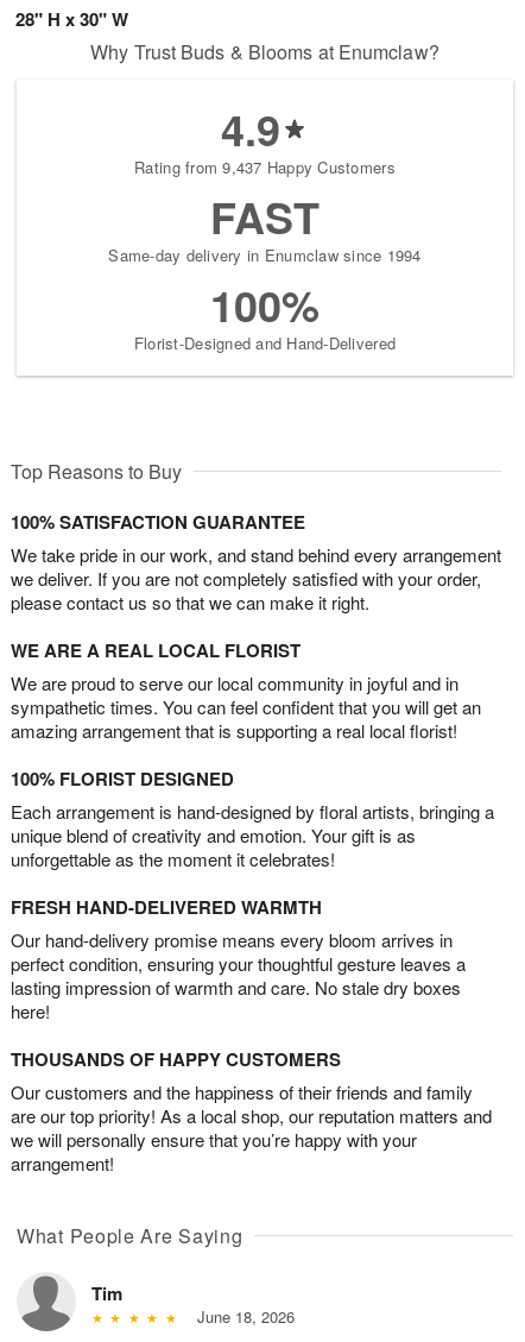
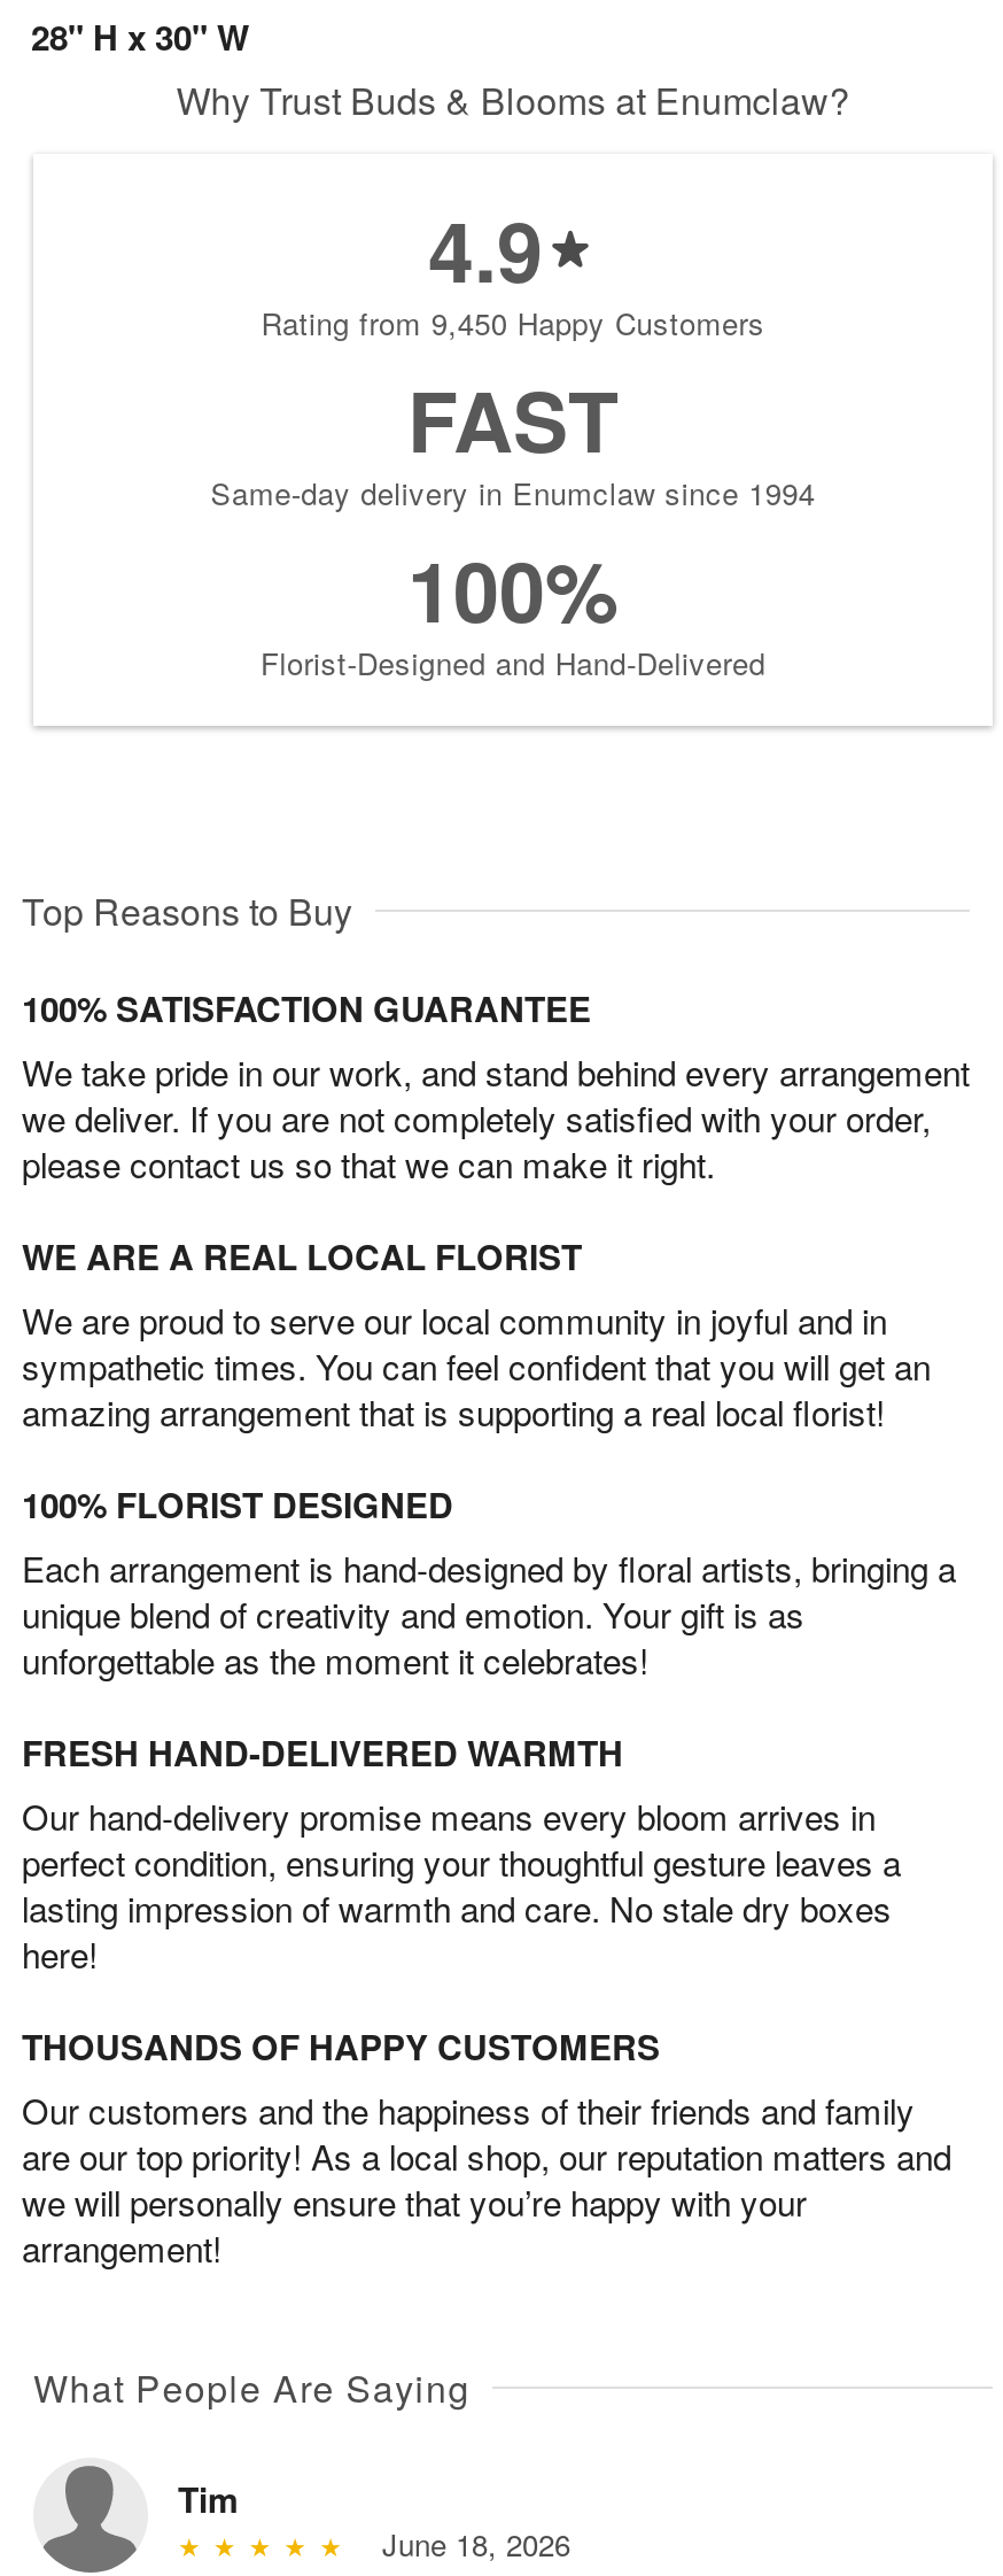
- Rating from 9,437 Happy Customers
+ Rating from 9,450 Happy Customers
